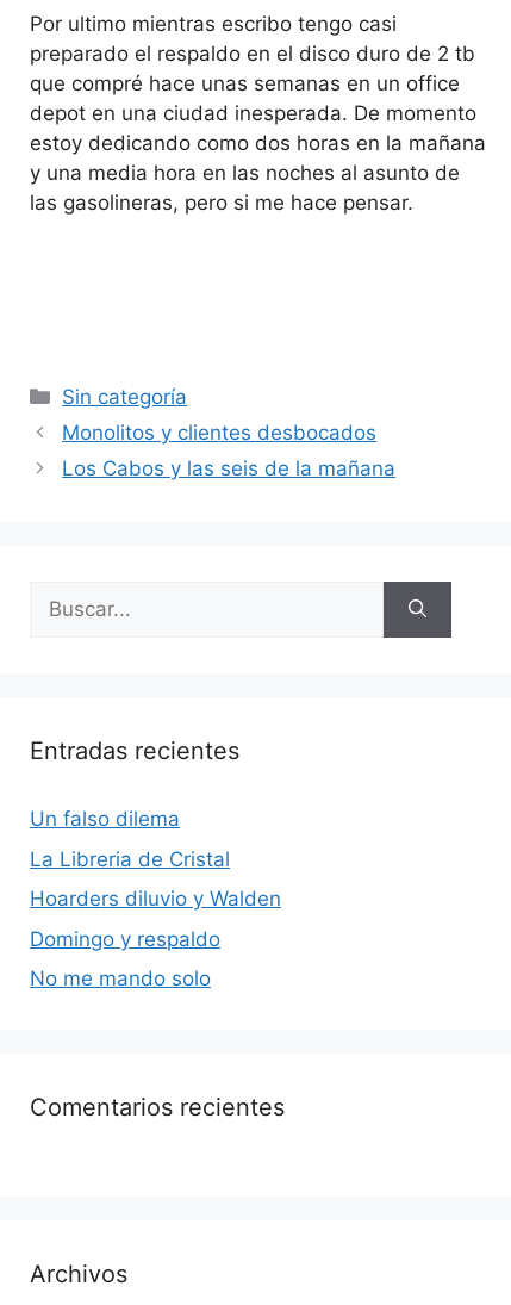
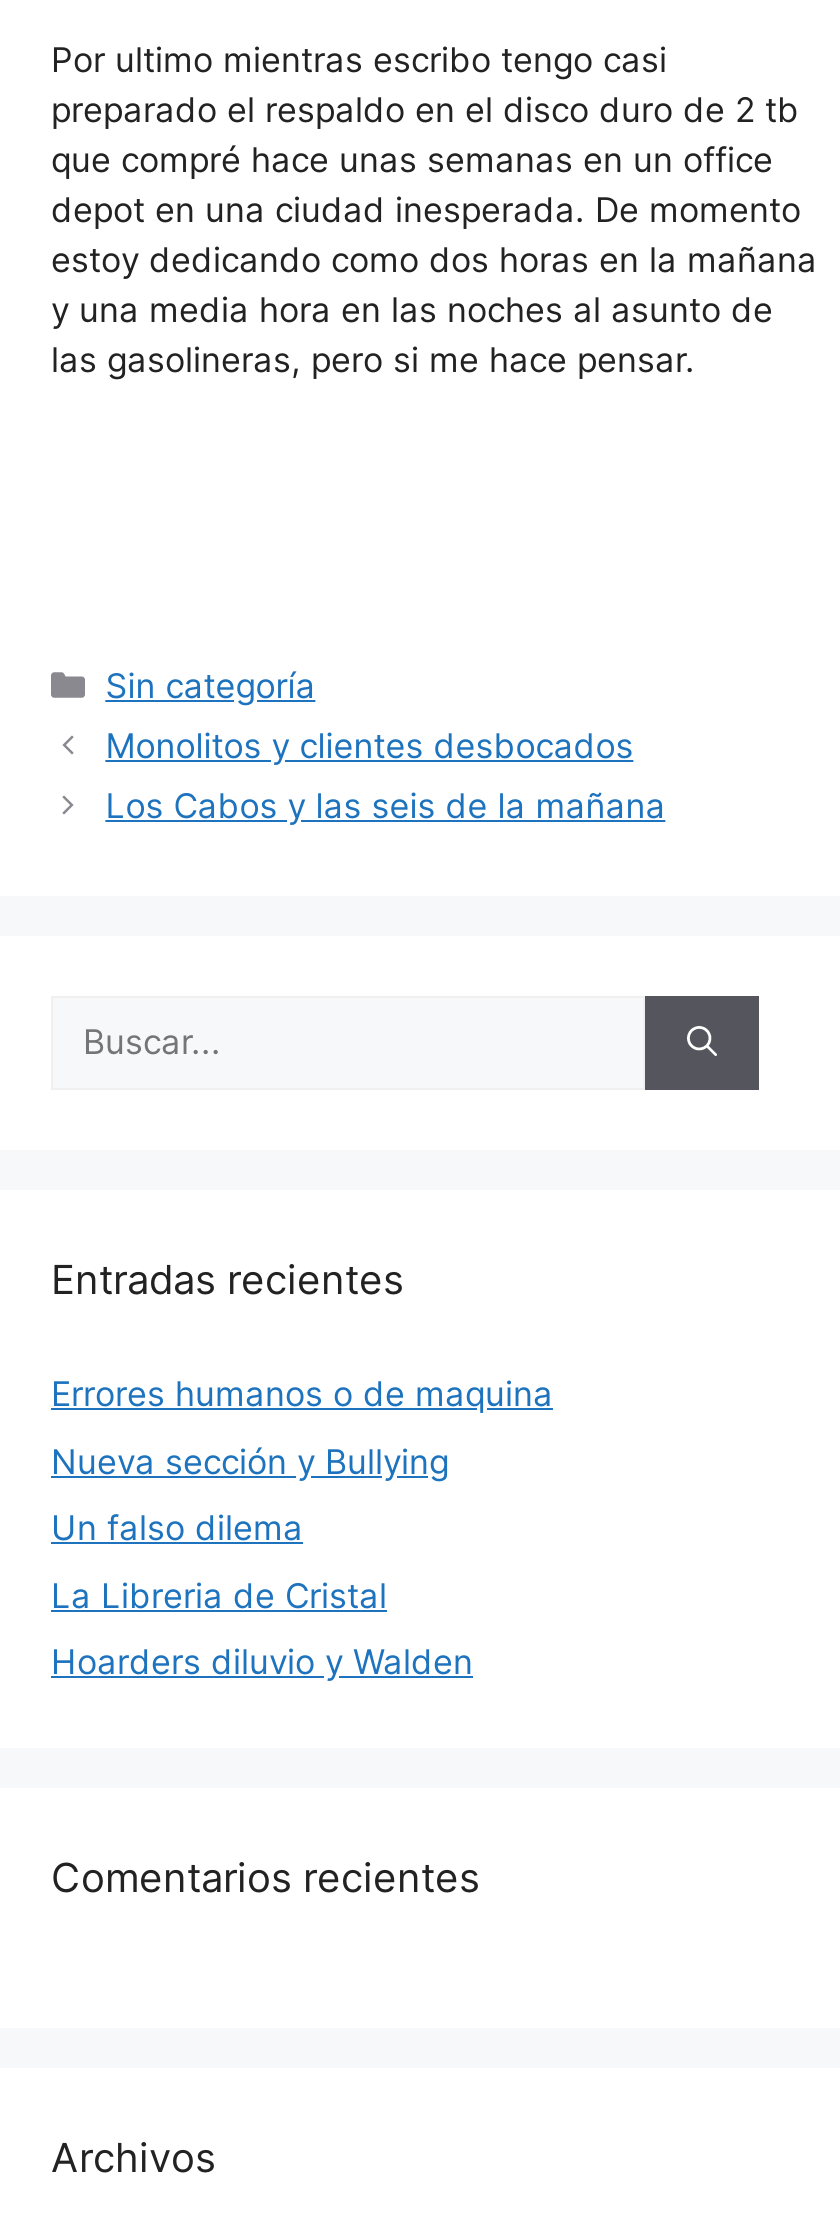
+ Errores humanos o de maquina
+ Nueva sección y Bullying

moved down: Un falso dilema | La Libreria de Cristal | Hoarders diluvio y Walden

- Domingo y respaldo
- No me mando solo
